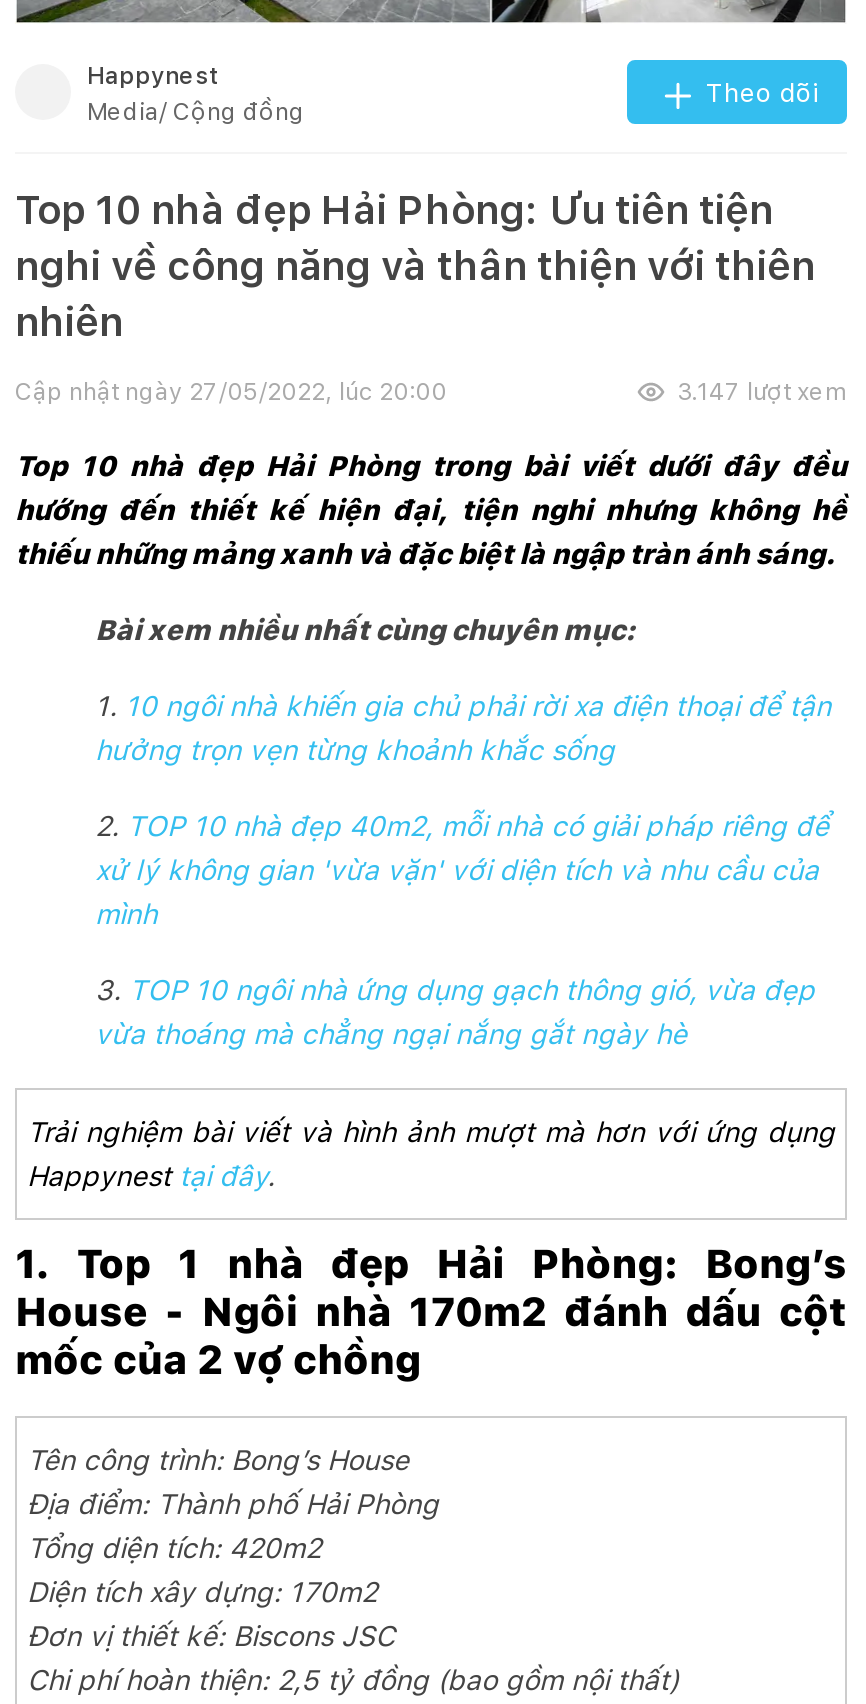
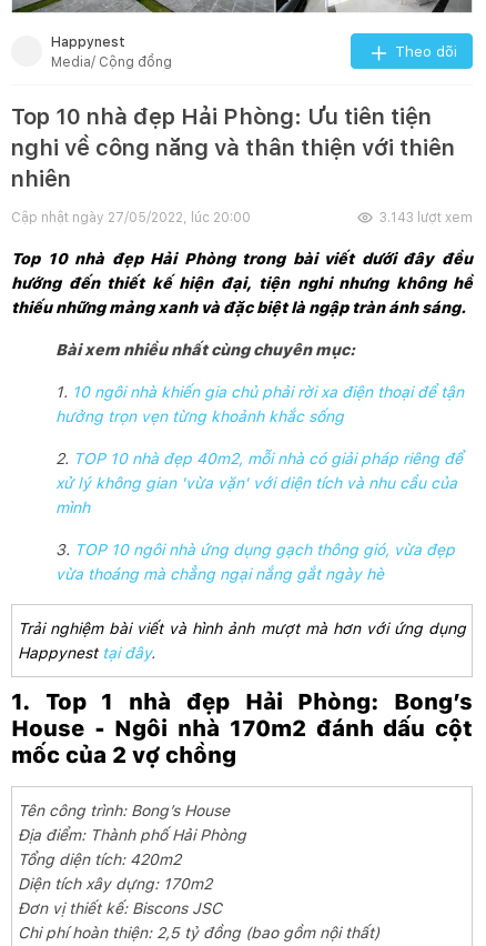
- 3.147 lượt xem
+ 3.143 lượt xem
